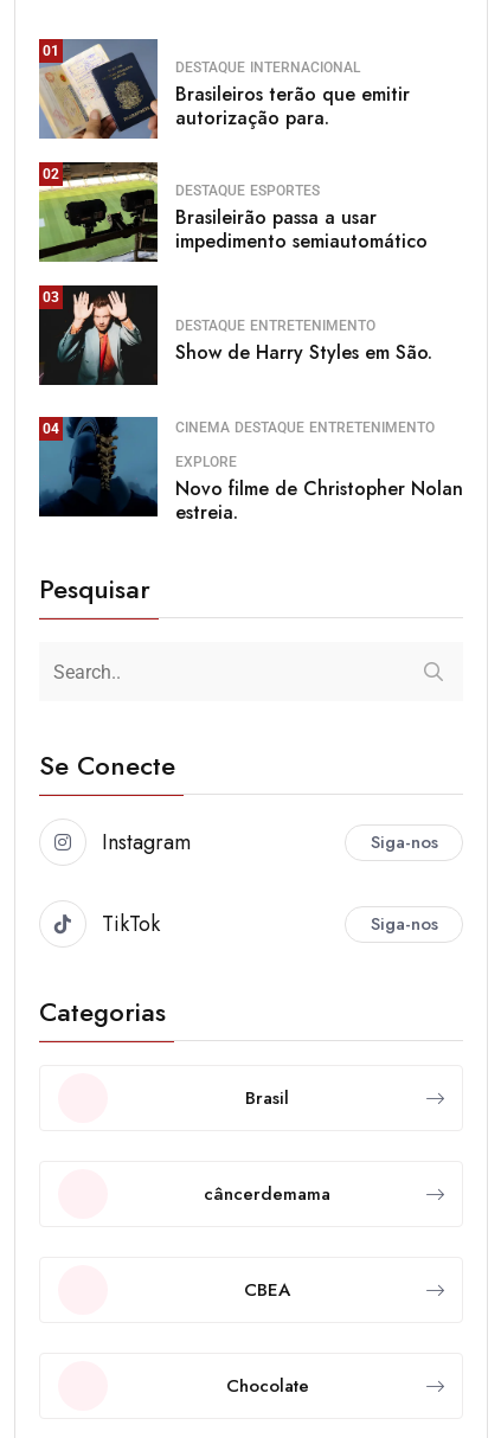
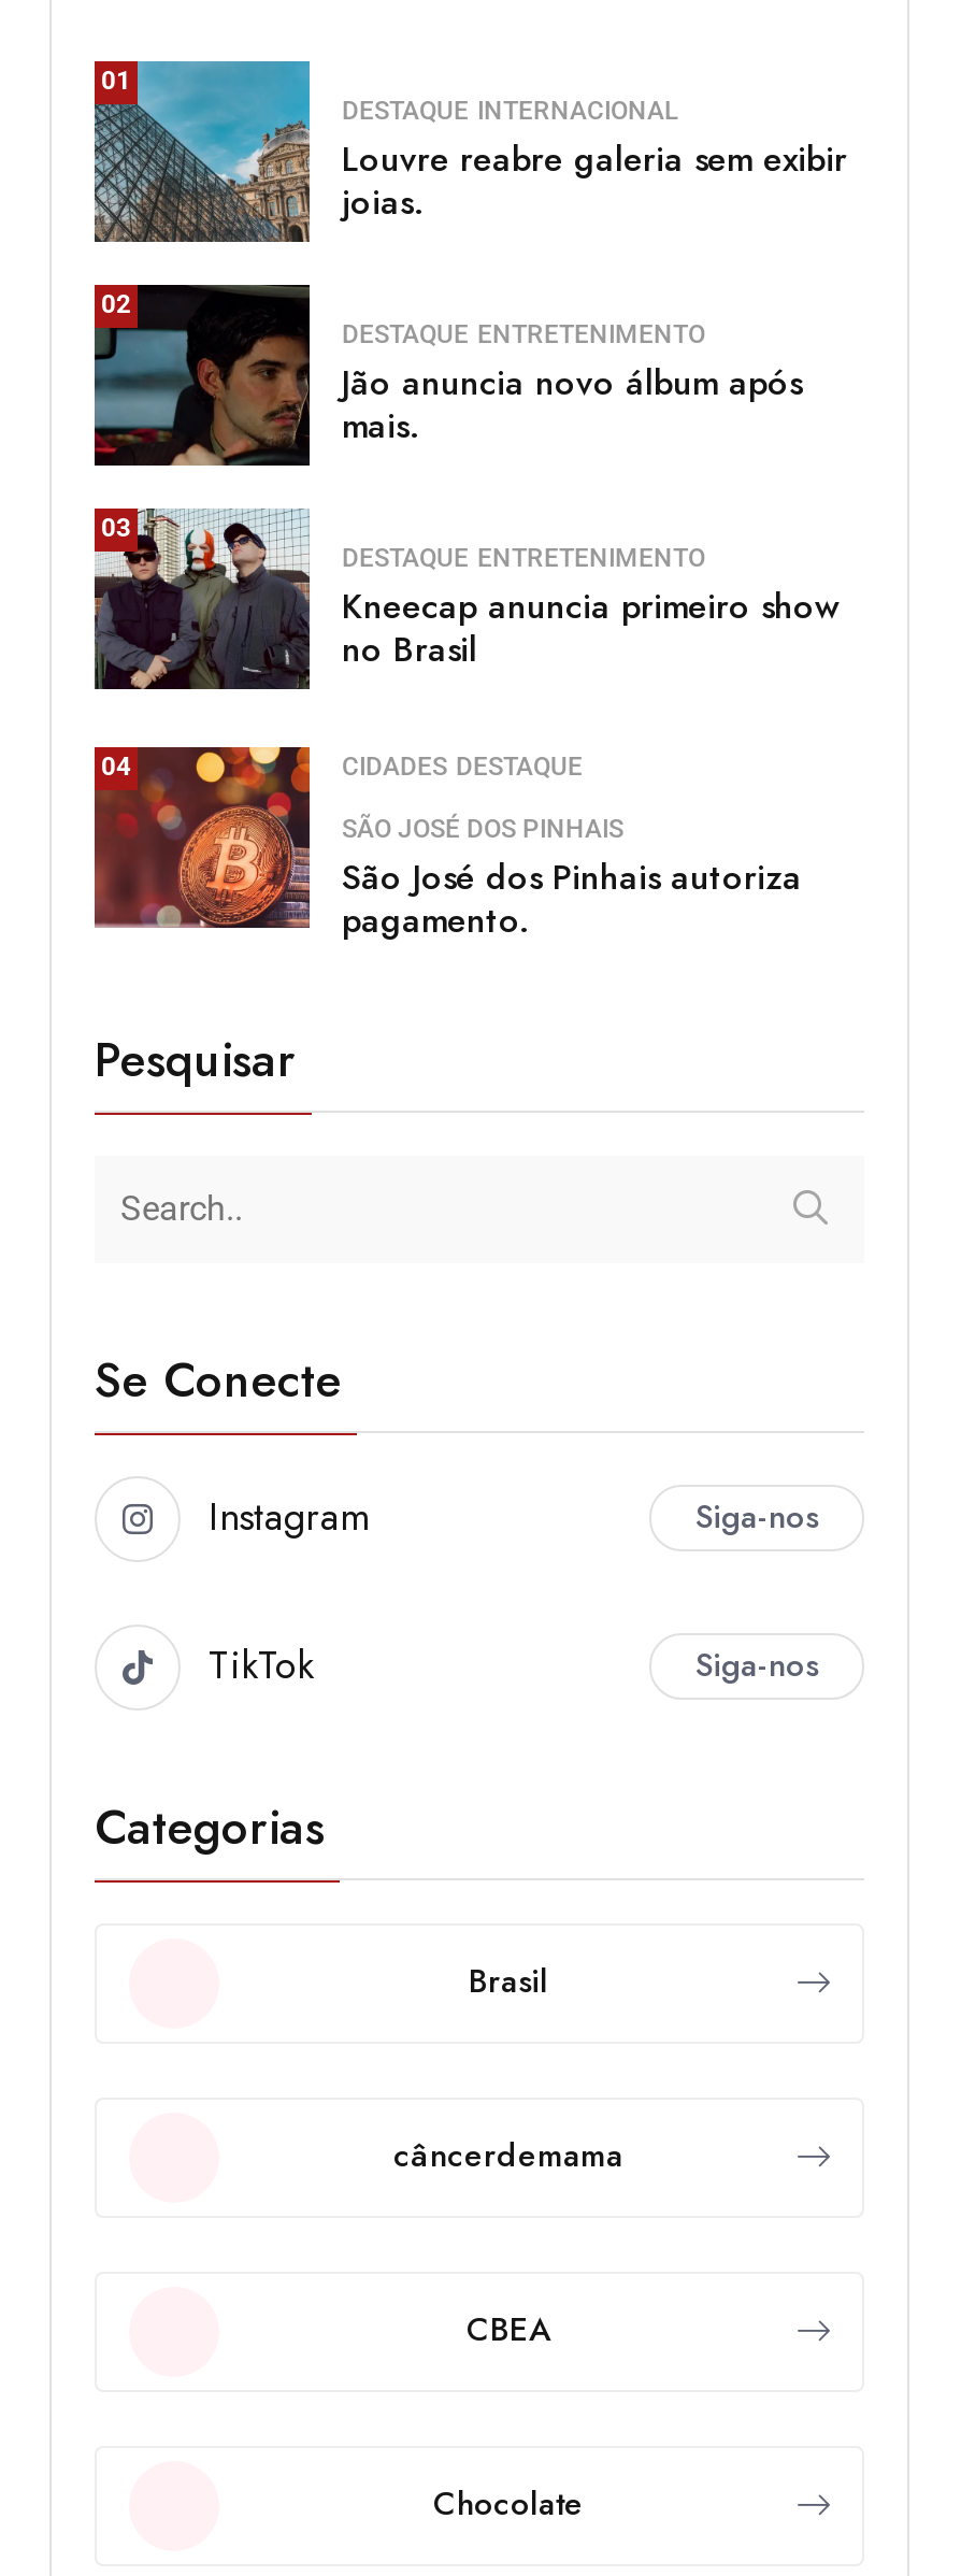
- [image]
- Brasileiros terão que emitir
- autorização para.
+ [image]
+ Louvre reabre galeria sem exibir
+ joias.

- [image]
- DESTAQUE ESPORTES
- Brasileirão passa a usar
- impedimento semiautomático
+ [image]
+ DESTAQUE ENTRETENIMENTO
+ Jão anuncia novo álbum após
+ mais.

- [image]
- Show de Harry Styles em São.
+ [image]
+ Kneecap anuncia primeiro show
+ no Brasil

- [image]
- CINEMA DESTAQUE ENTRETENIMENTO
+ [image]
+ CIDADES DESTAQUE

- EXPLORE
- Novo filme de Christopher Nolan
- estreia.
+ SÃO JOSÉ DOS PINHAIS
+ São José dos Pinhais autoriza
+ pagamento.
